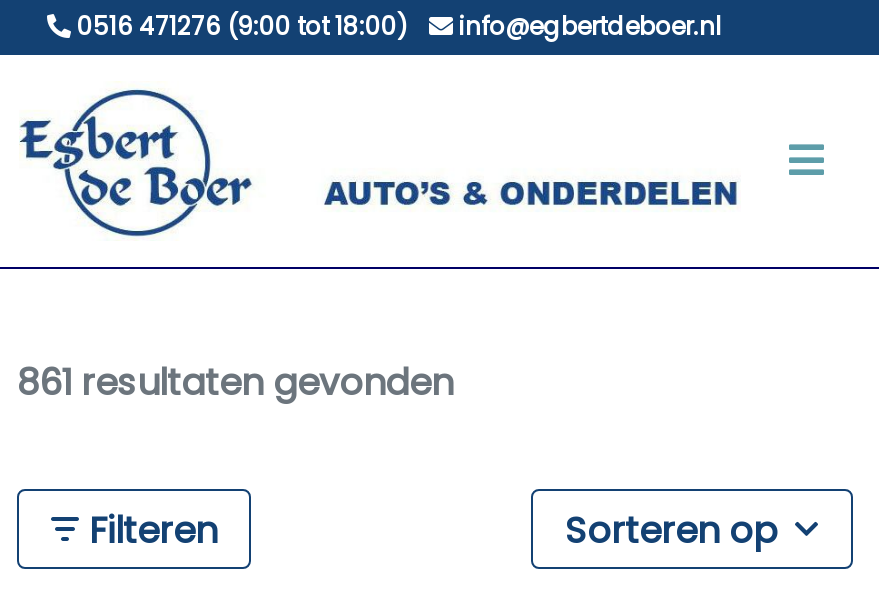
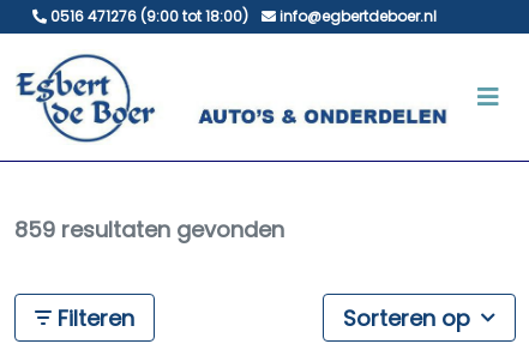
- 861 resultaten gevonden
+ 859 resultaten gevonden
